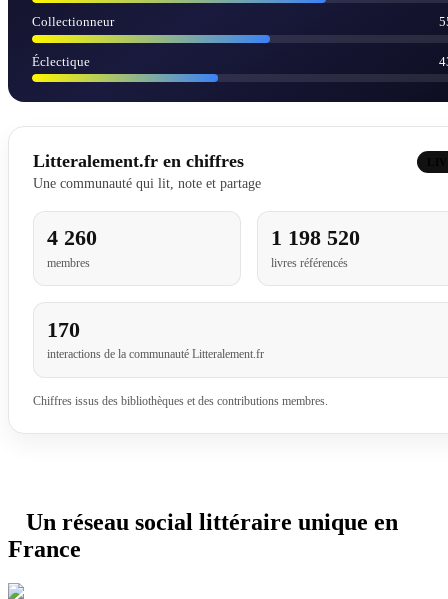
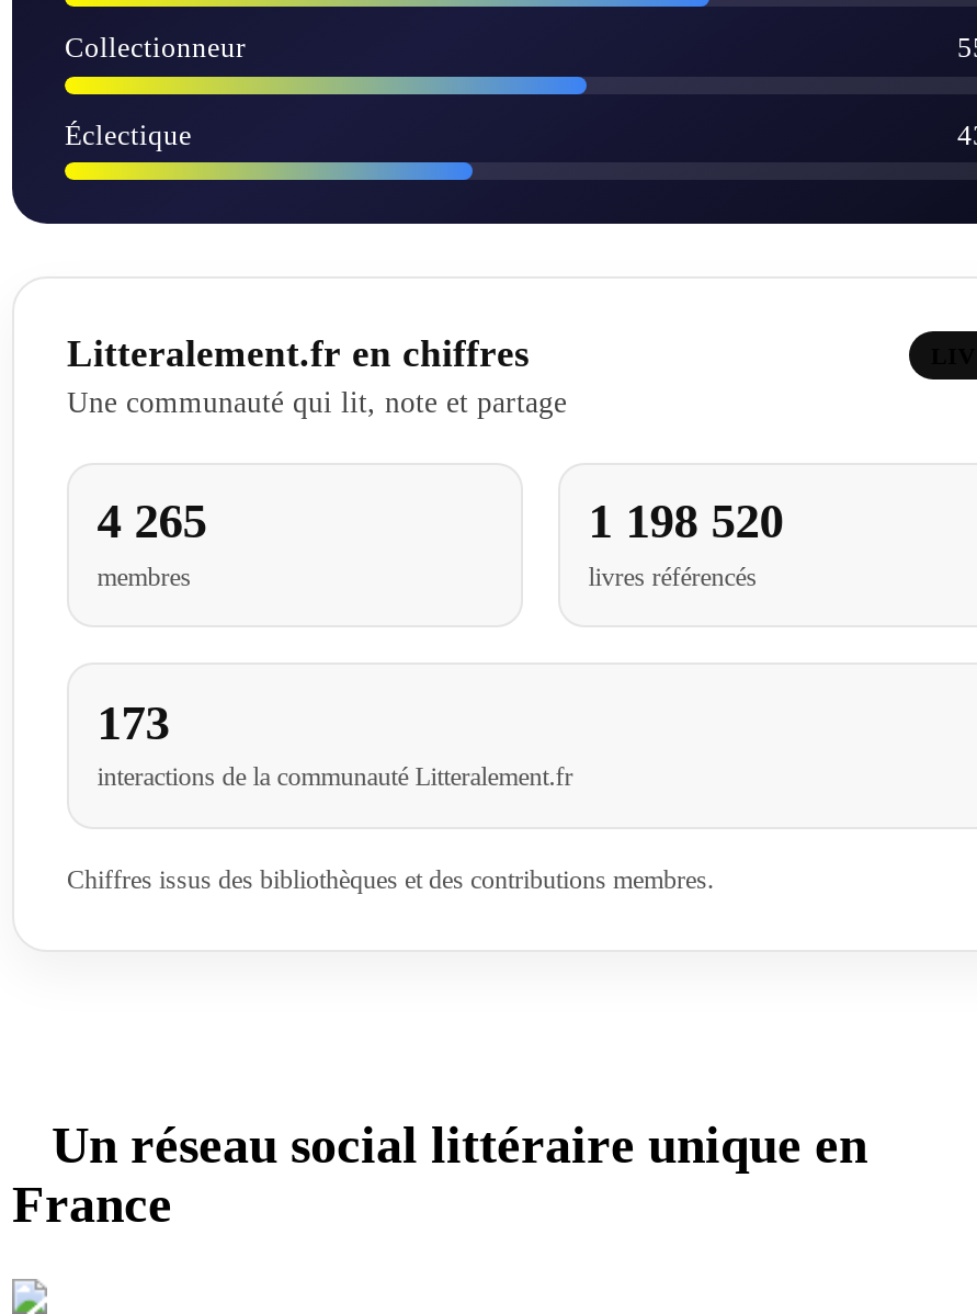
- 4 260
+ 4 265

- 170
+ 173
